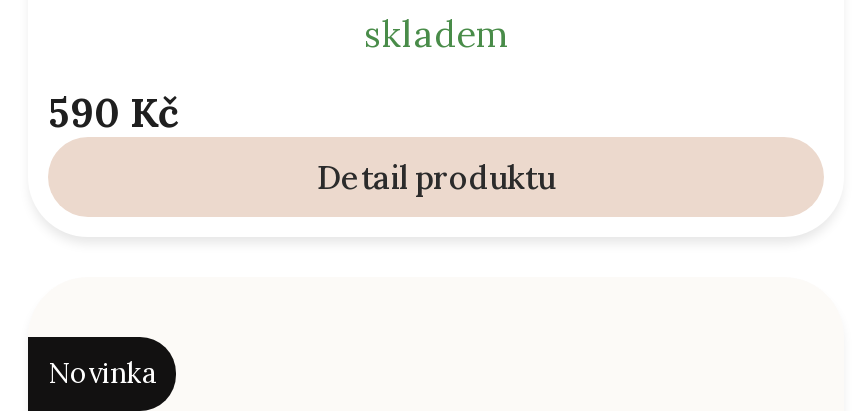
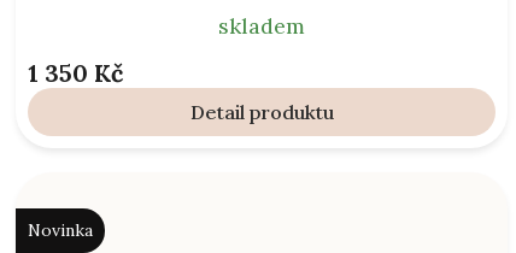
- 590 Kč
+ 1 350 Kč
